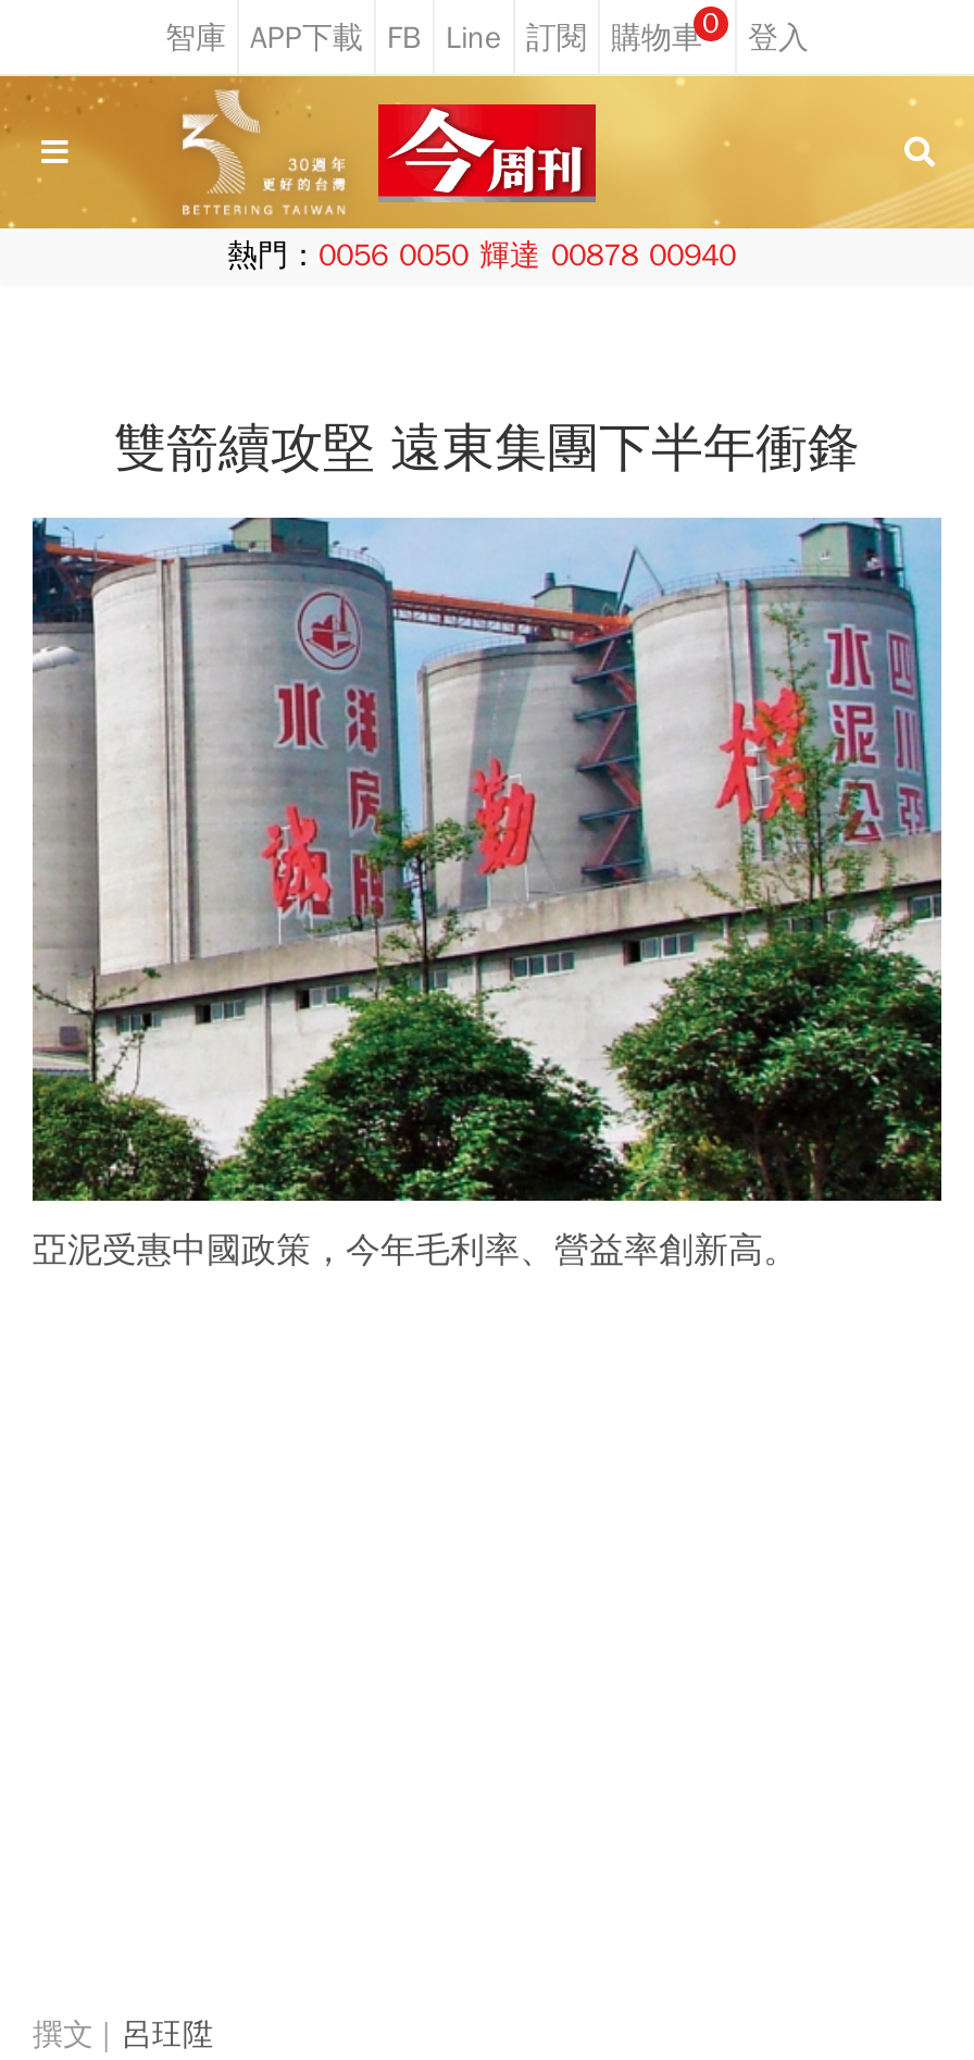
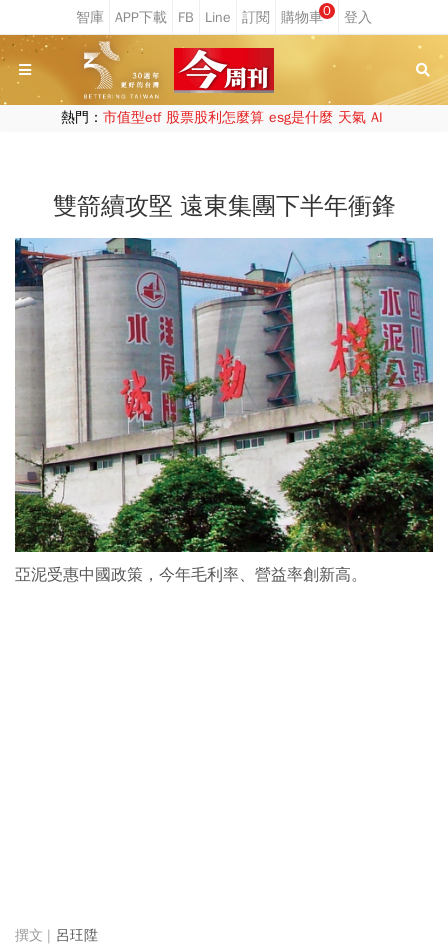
- 熱門：0056 0050 輝達 00878 00940
+ 熱門：市值型etf 股票股利怎麼算 esg是什麼 天氣 AI
